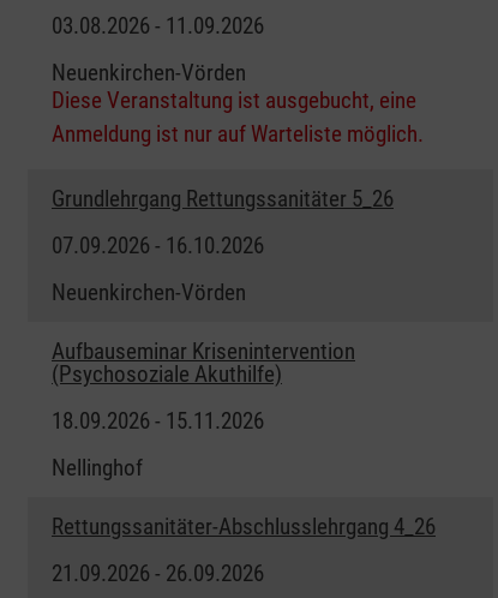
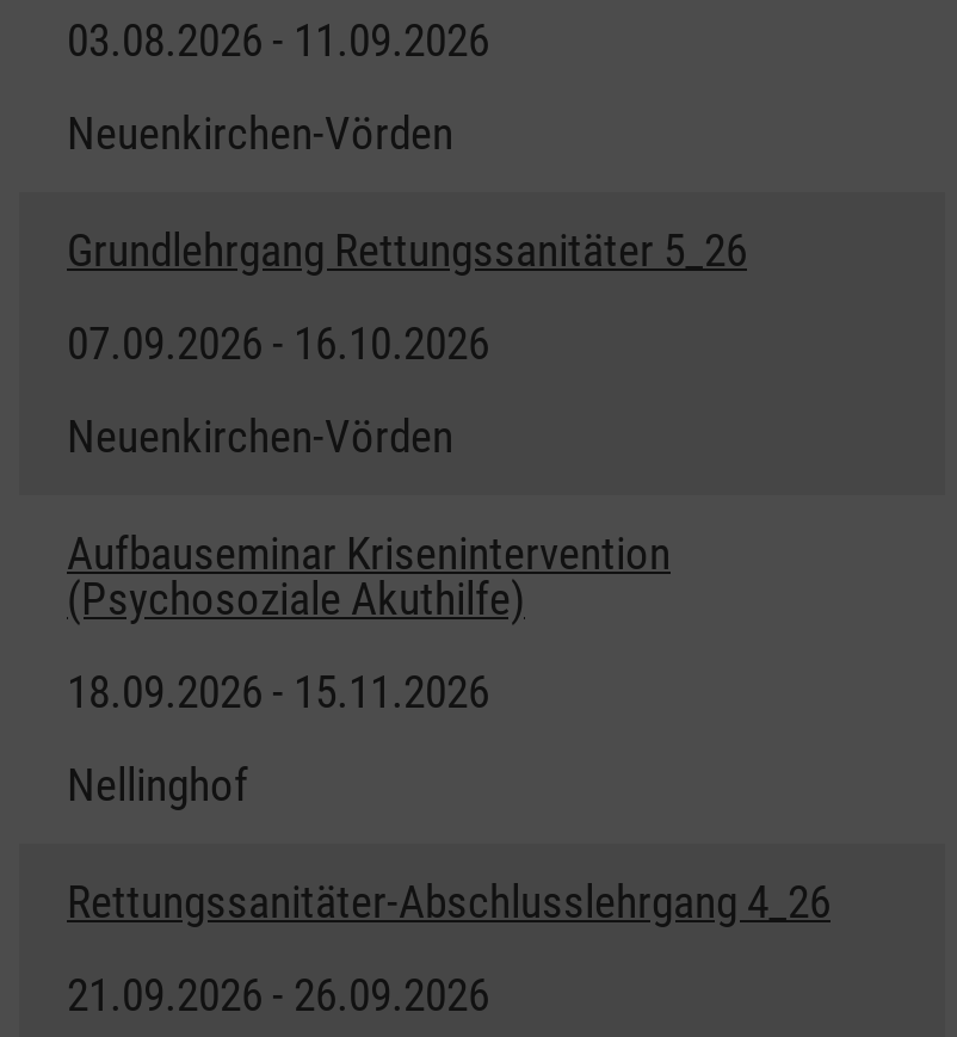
- Diese Veranstaltung ist ausgebucht, eine
- Anmeldung ist nur auf Warteliste möglich.
